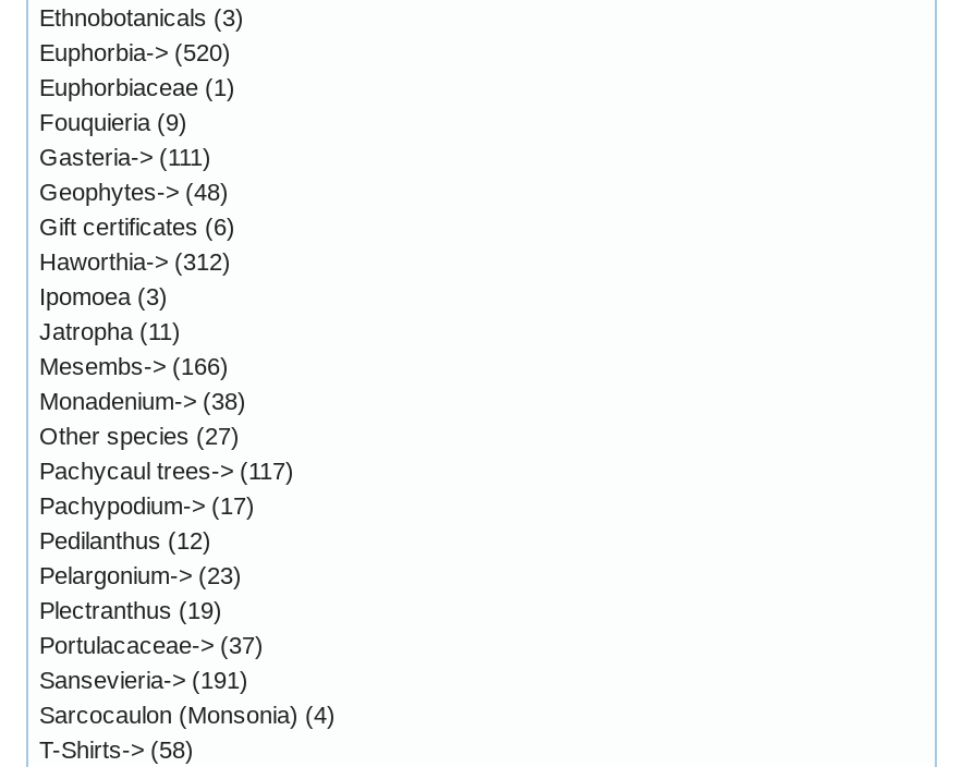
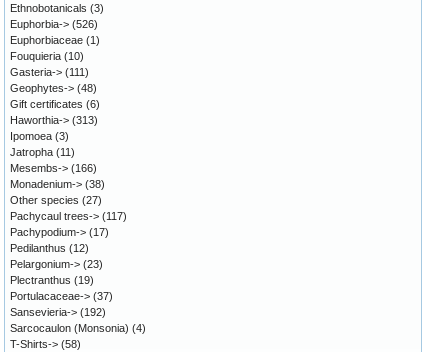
- Euphorbia-> (520)
+ Euphorbia-> (526)

- Fouquieria (9)
+ Fouquieria (10)

- Haworthia-> (312)
+ Haworthia-> (313)

- Sansevieria-> (191)
+ Sansevieria-> (192)
